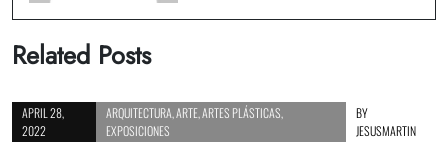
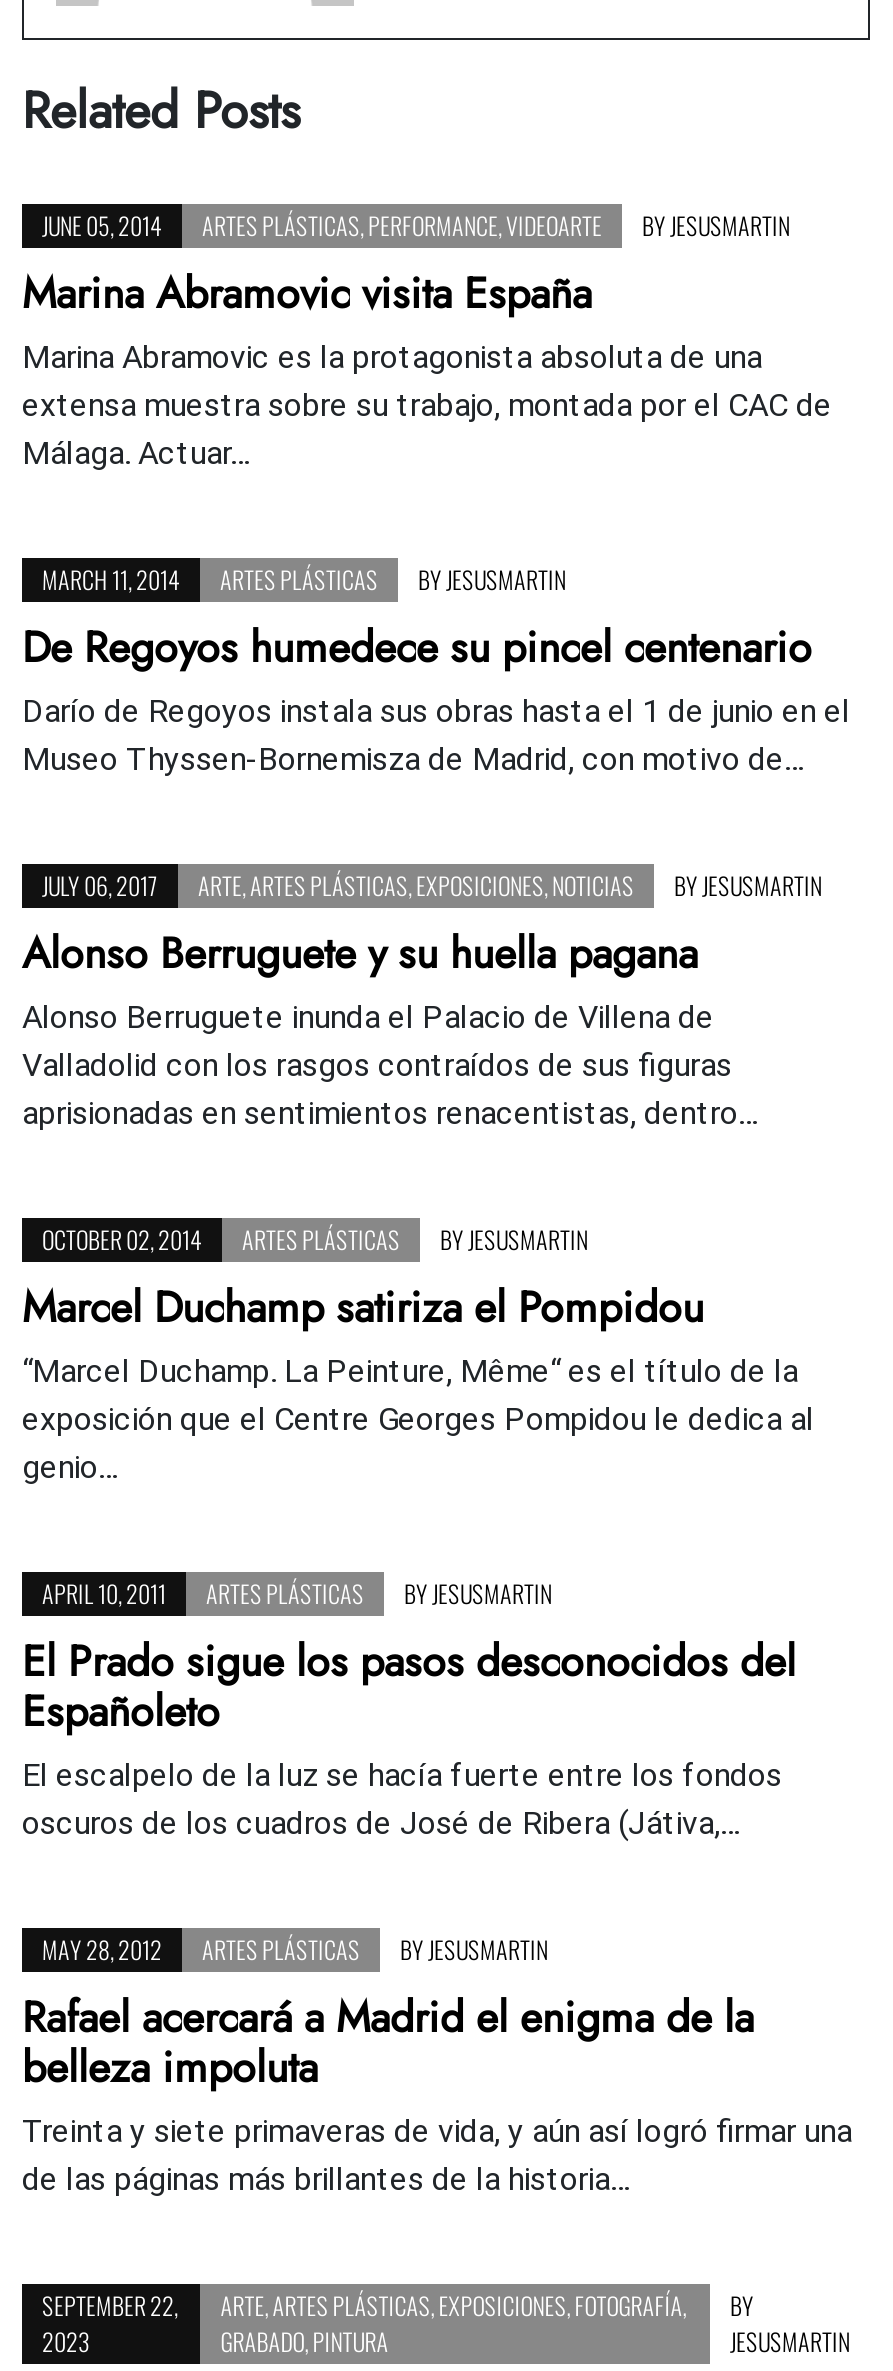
- APRIL 28,
- 2022
+ JUNE 05, 2014
+ ARTES PLÁSTICAS, PERFORMANCE, VIDEOARTE
+ BY JESUSMARTIN
+ Marina Abramovic visita España
+ Marina Abramovic es la protagonista absoluta de una
+ extensa muestra sobre su trabajo, montada por el CAC de
+ Málaga. Actuar…
+ MARCH 11, 2014
+ ARTES PLÁSTICAS
+ BY JESUSMARTIN
+ De Regoyos humedece su pincel centenario
+ Darío de Regoyos instala sus obras hasta el 1 de junio en el
+ Museo Thyssen-Bornemisza de Madrid, con motivo de…
+ JULY 06, 2017
+ ARTE, ARTES PLÁSTICAS, EXPOSICIONES, NOTICIAS
+ BY JESUSMARTIN
+ Alonso Berruguete y su huella pagana
+ Alonso Berruguete inunda el Palacio de Villena de
+ Valladolid con los rasgos contraídos de sus figuras
+ aprisionadas en sentimientos renacentistas, dentro…
+ OCTOBER 02, 2014
+ ARTES PLÁSTICAS
+ BY JESUSMARTIN
+ Marcel Duchamp satiriza el Pompidou
+ “Marcel Duchamp. La Peinture, Même“ es el título de la
+ exposición que el Centre Georges Pompidou le dedica al
+ genio…
+ APRIL 10, 2011
+ ARTES PLÁSTICAS
+ BY JESUSMARTIN
+ El Prado sigue los pasos desconocidos del
+ Españoleto
+ El escalpelo de la luz se hacía fuerte entre los fondos
+ oscuros de los cuadros de José de Ribera (Játiva,…
+ MAY 28, 2012
+ ARTES PLÁSTICAS
+ BY JESUSMARTIN
+ Rafael acercará a Madrid el enigma de la
+ belleza impoluta
+ Treinta y siete primaveras de vida, y aún así logró firmar una
+ de las páginas más brillantes de la historia…
+ SEPTEMBER 22,
+ 2023

- ARQUITECTURA,ARTE,ARTES PLÁSTICAS
- EXPOSICIONES
+ ARTE,ARTES PLÁSTICAS, EXPOSICIONES, FOTOGRAFÍA
+ GRABADO, PINTURA
